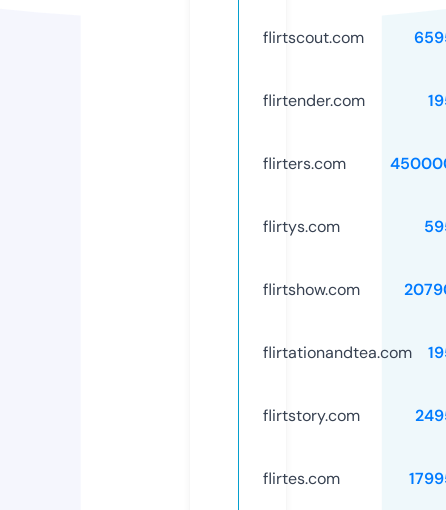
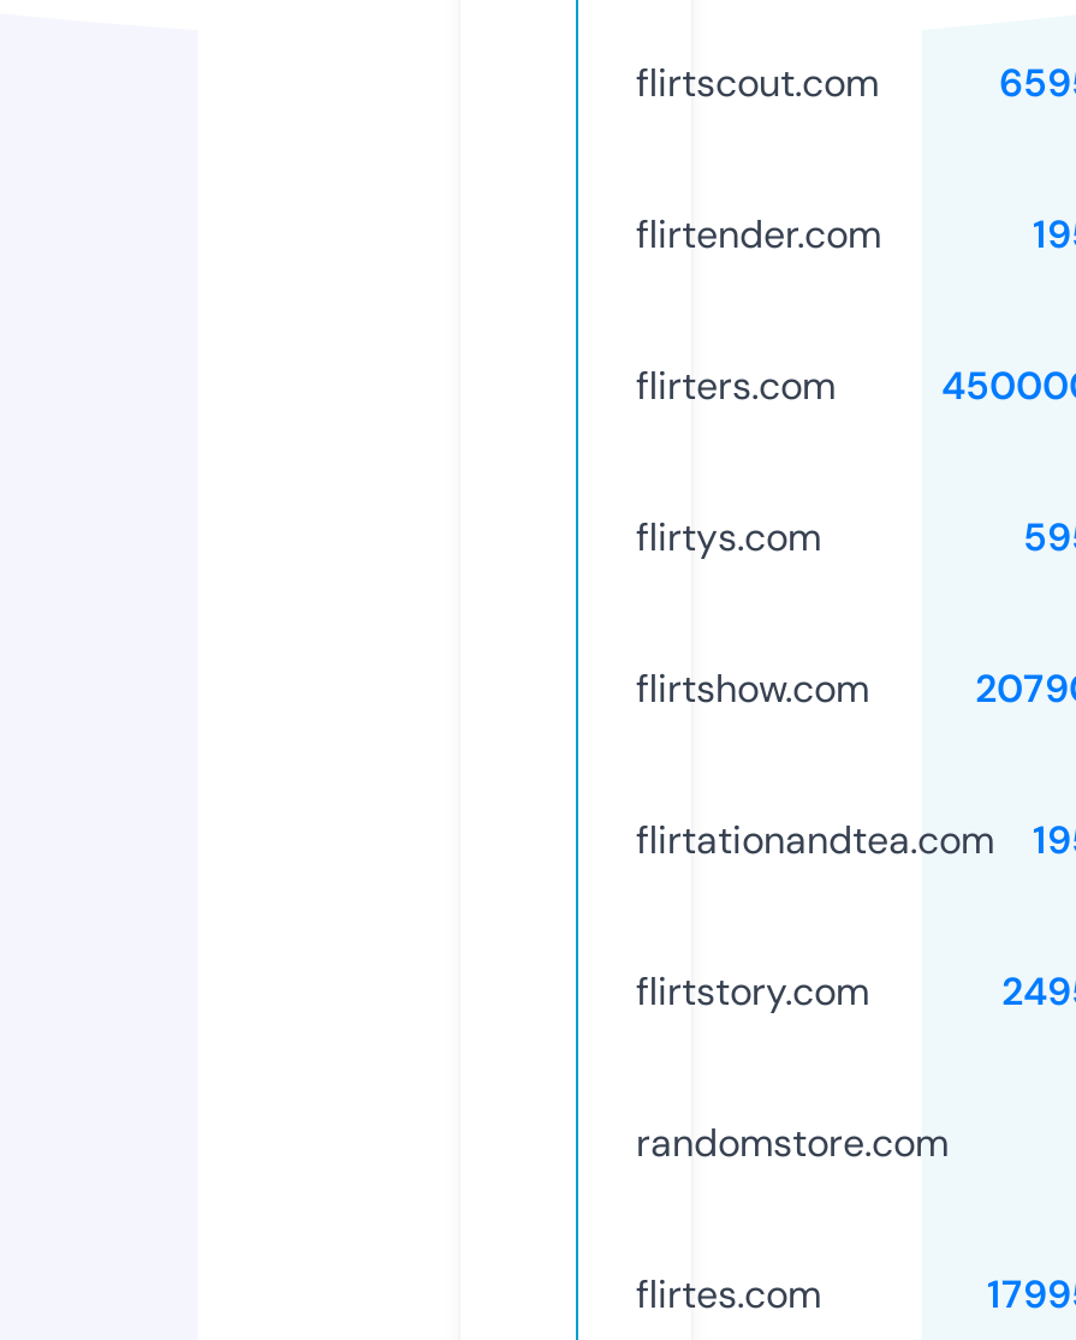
+ randomstore.com
